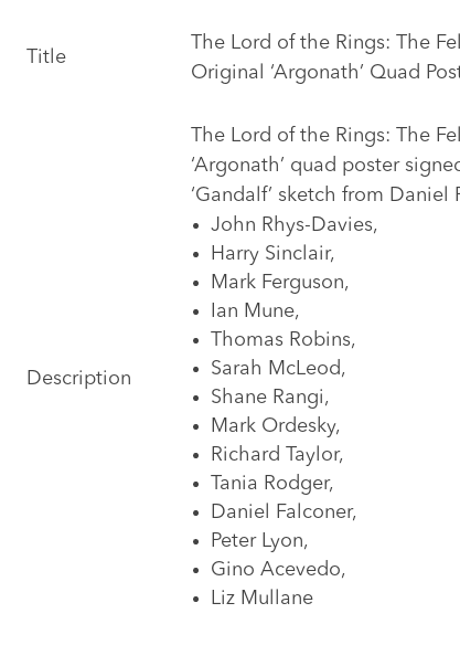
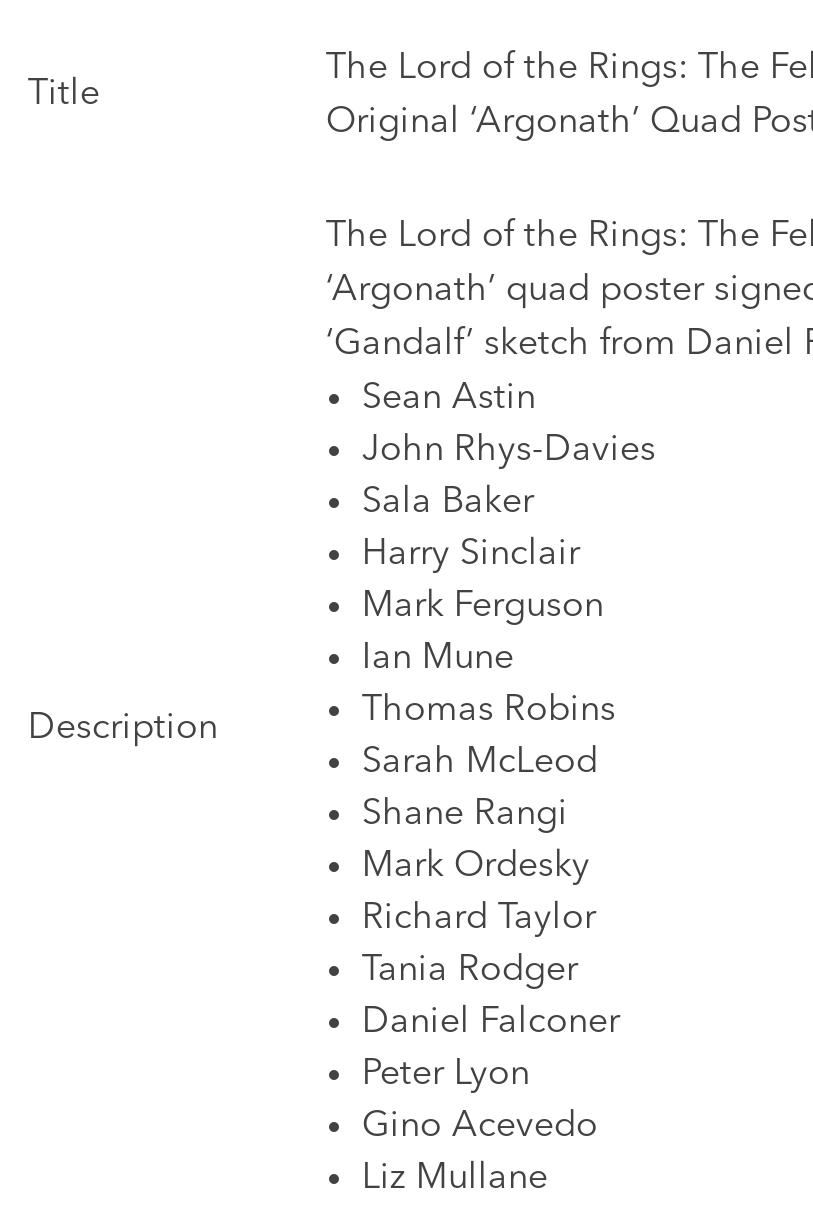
- John Rhys-Davies,
- Harry Sinclair,
- Mark Ferguson,
- Ian Mune,
- Thomas Robins,
- Sarah McLeod,
- Shane Rangi,
- Mark Ordesky,
- Richard Taylor,
- Tania Rodger,
- Daniel Falconer,
- Peter Lyon,
- Gino Acevedo,
+ Sean Astin
+ John Rhys-Davies
+ Sala Baker
+ Harry Sinclair
+ Mark Ferguson
+ Ian Mune
+ Thomas Robins
+ Sarah McLeod
+ Shane Rangi
+ Mark Ordesky
+ Richard Taylor
+ Tania Rodger
+ Daniel Falconer
+ Peter Lyon
+ Gino Acevedo
